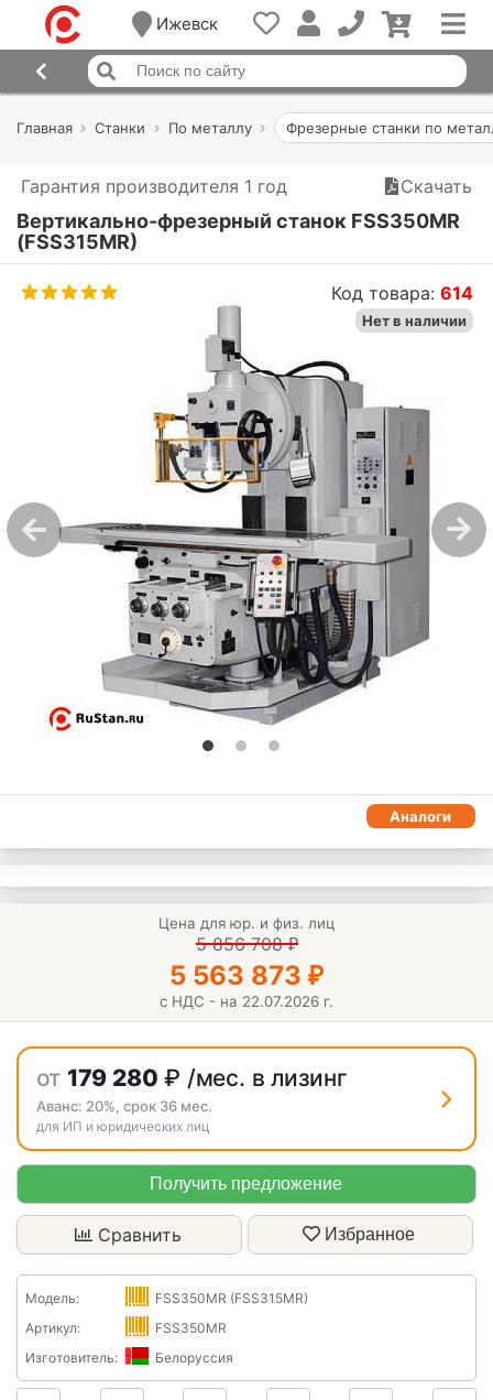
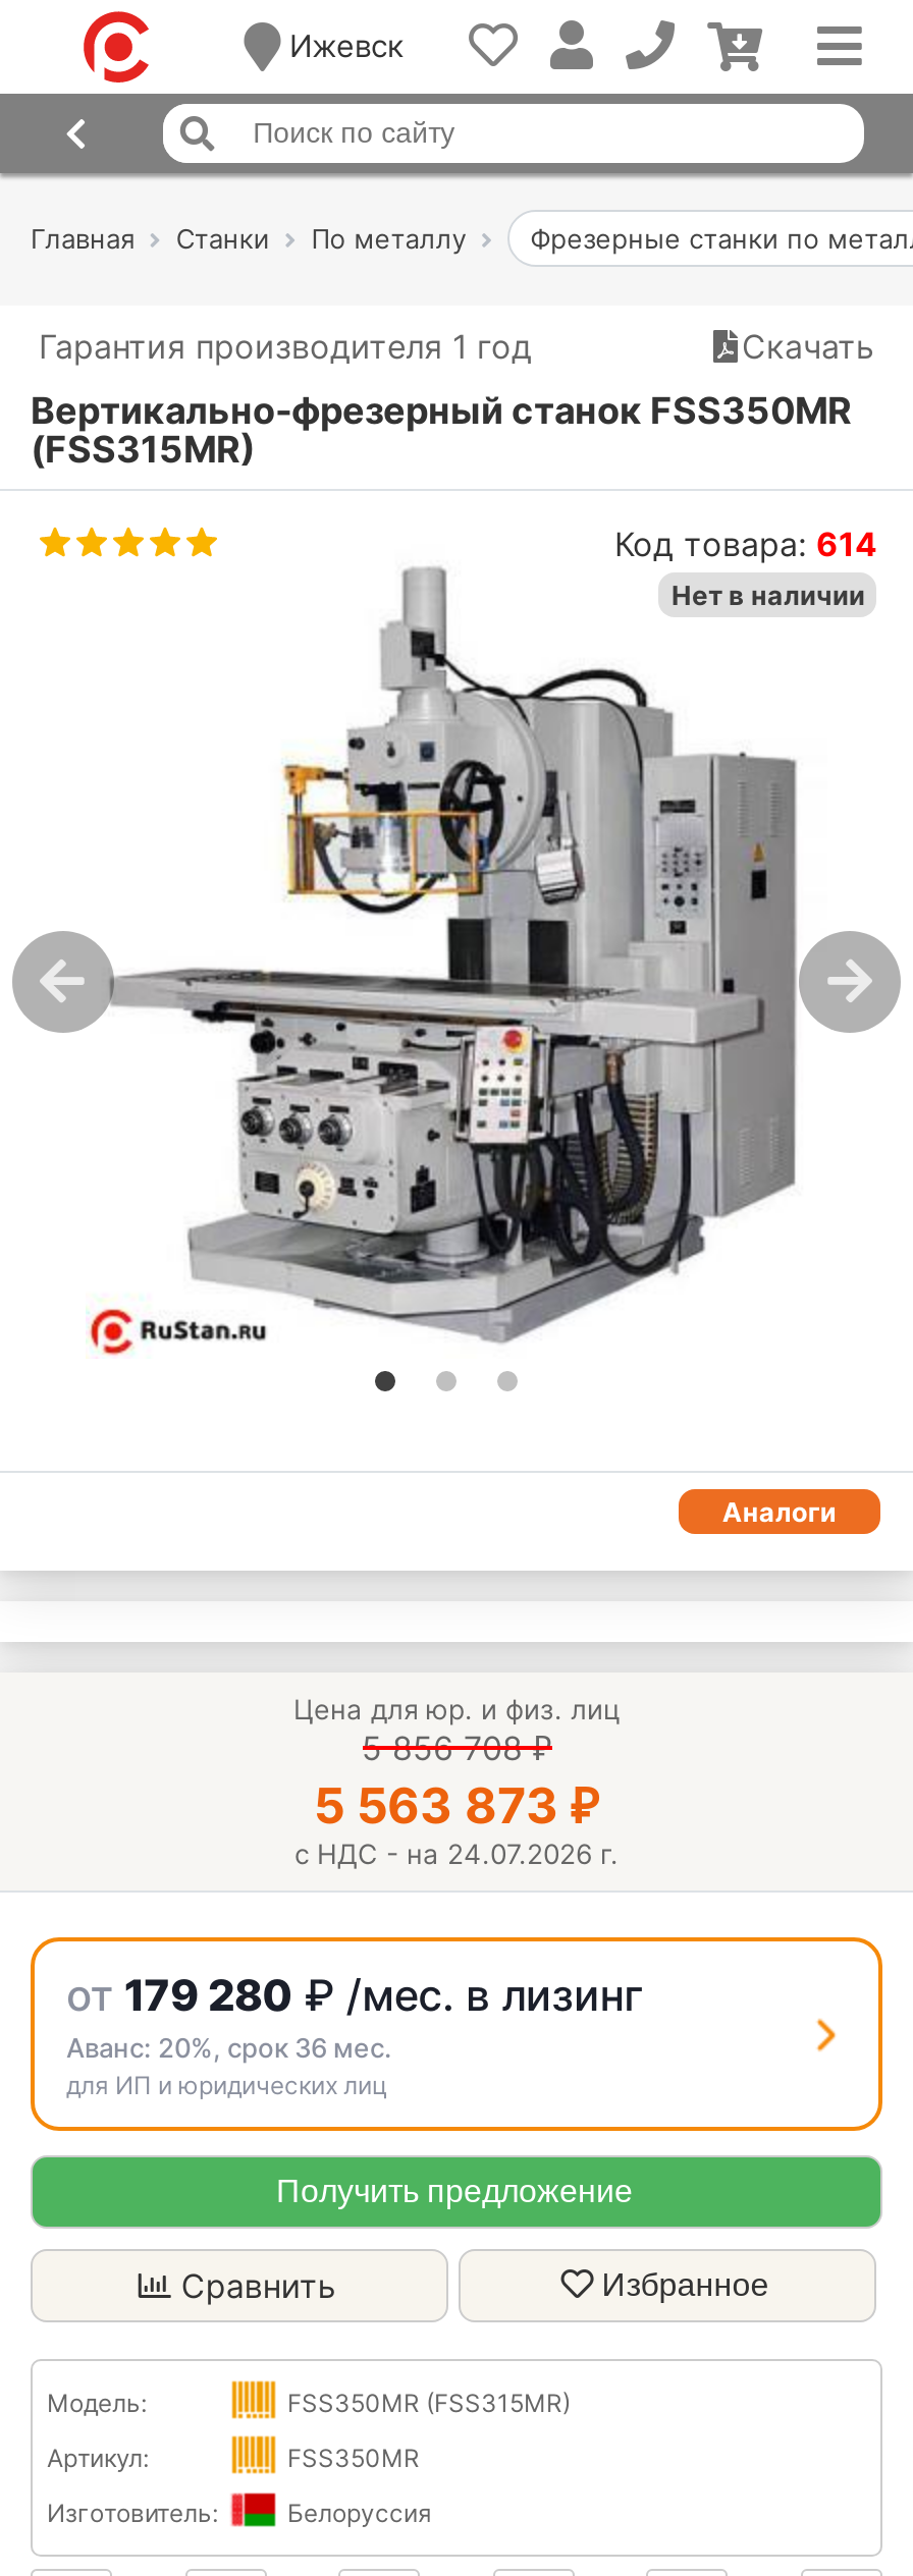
- с НДС - на 22.07.2026 г.
+ с НДС - на 24.07.2026 г.
